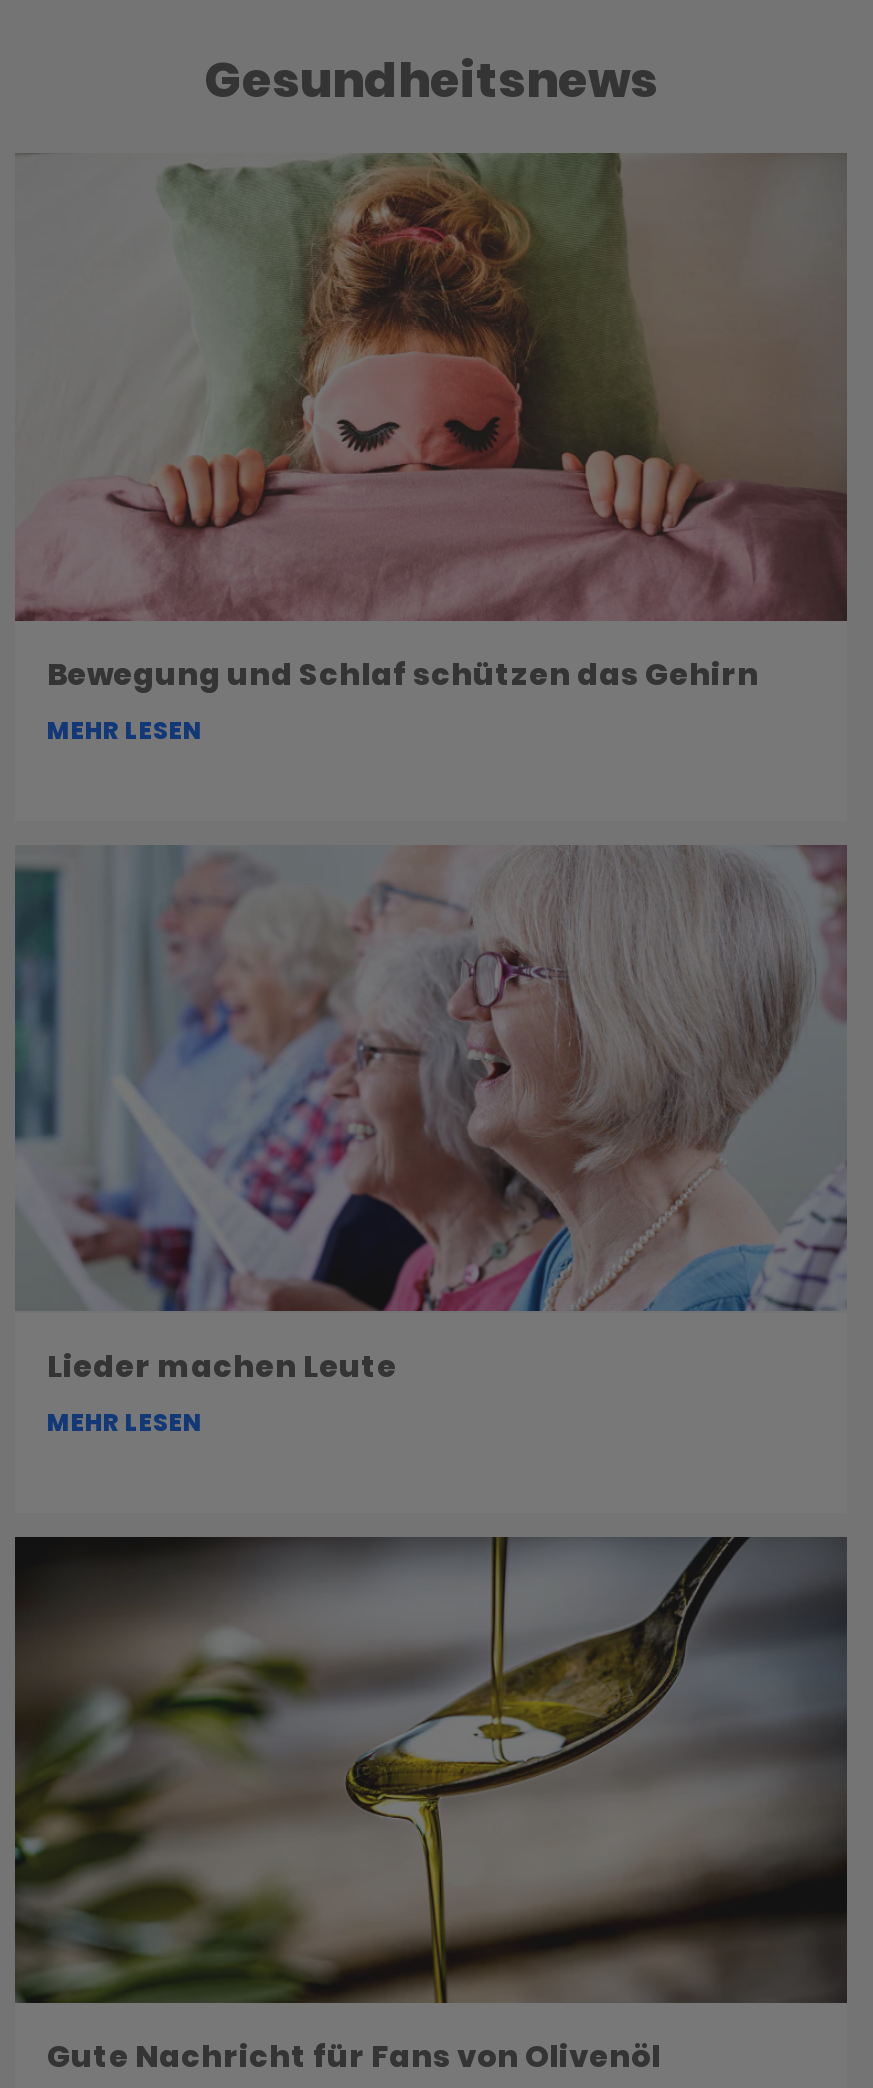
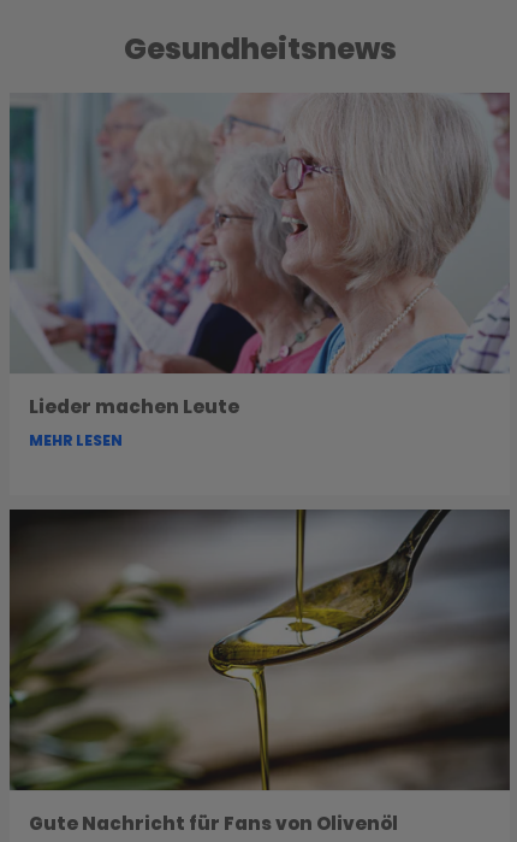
- [image]
- Bewegung und Schlaf schützen das Gehirn
- MEHR LESEN
